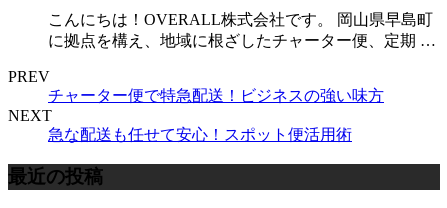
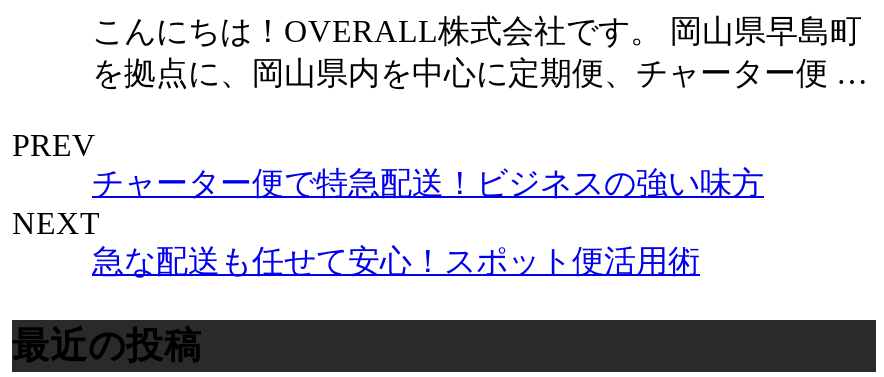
- に拠点を構え、地域に根ざしたチャーター便、定期 …
+ を拠点に、岡山県内を中心に定期便、チャーター便 …
